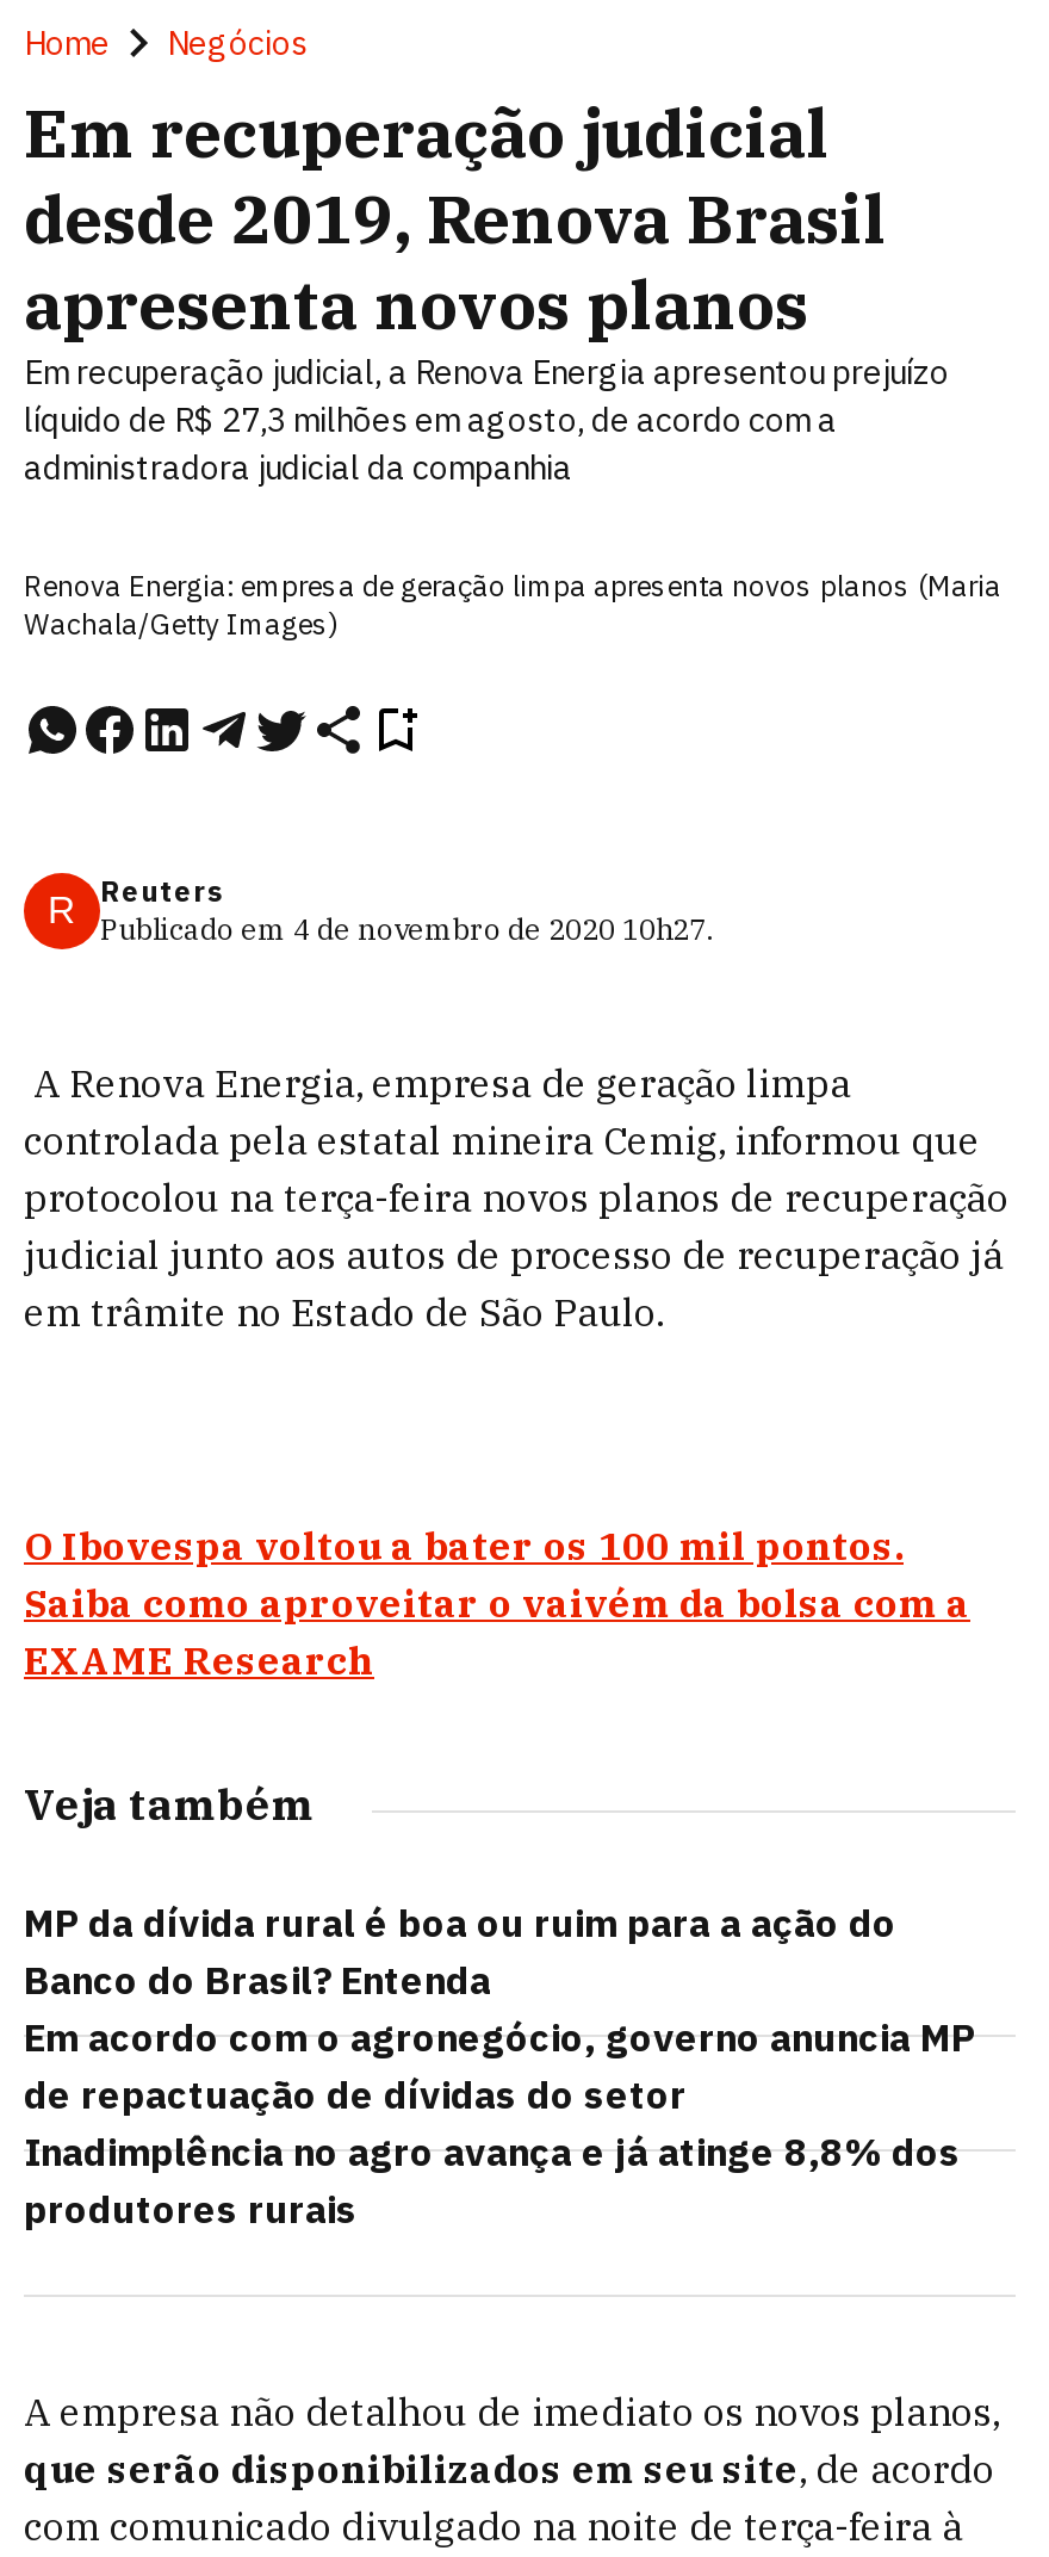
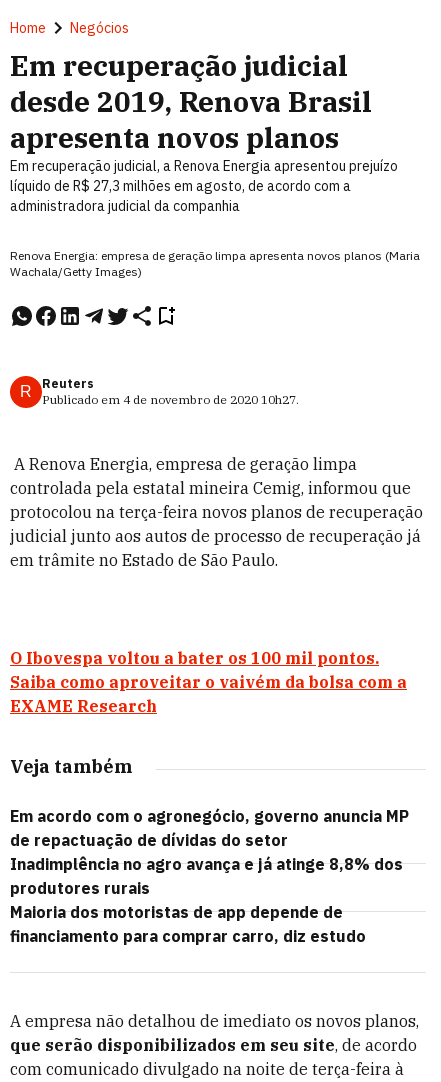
- MP da dívida rural é boa ou ruim para a ação do
- Banco do Brasil? Entenda

moved up: Em acordo com o agronegócio, governo anuncia MP | de repactuação de dívidas do setor | Inadimplência no agro avança e já atinge 8,8% dos | produtores rurais

+ Maioria dos motoristas de app depende de
+ financiamento para comprar carro, diz estudo
